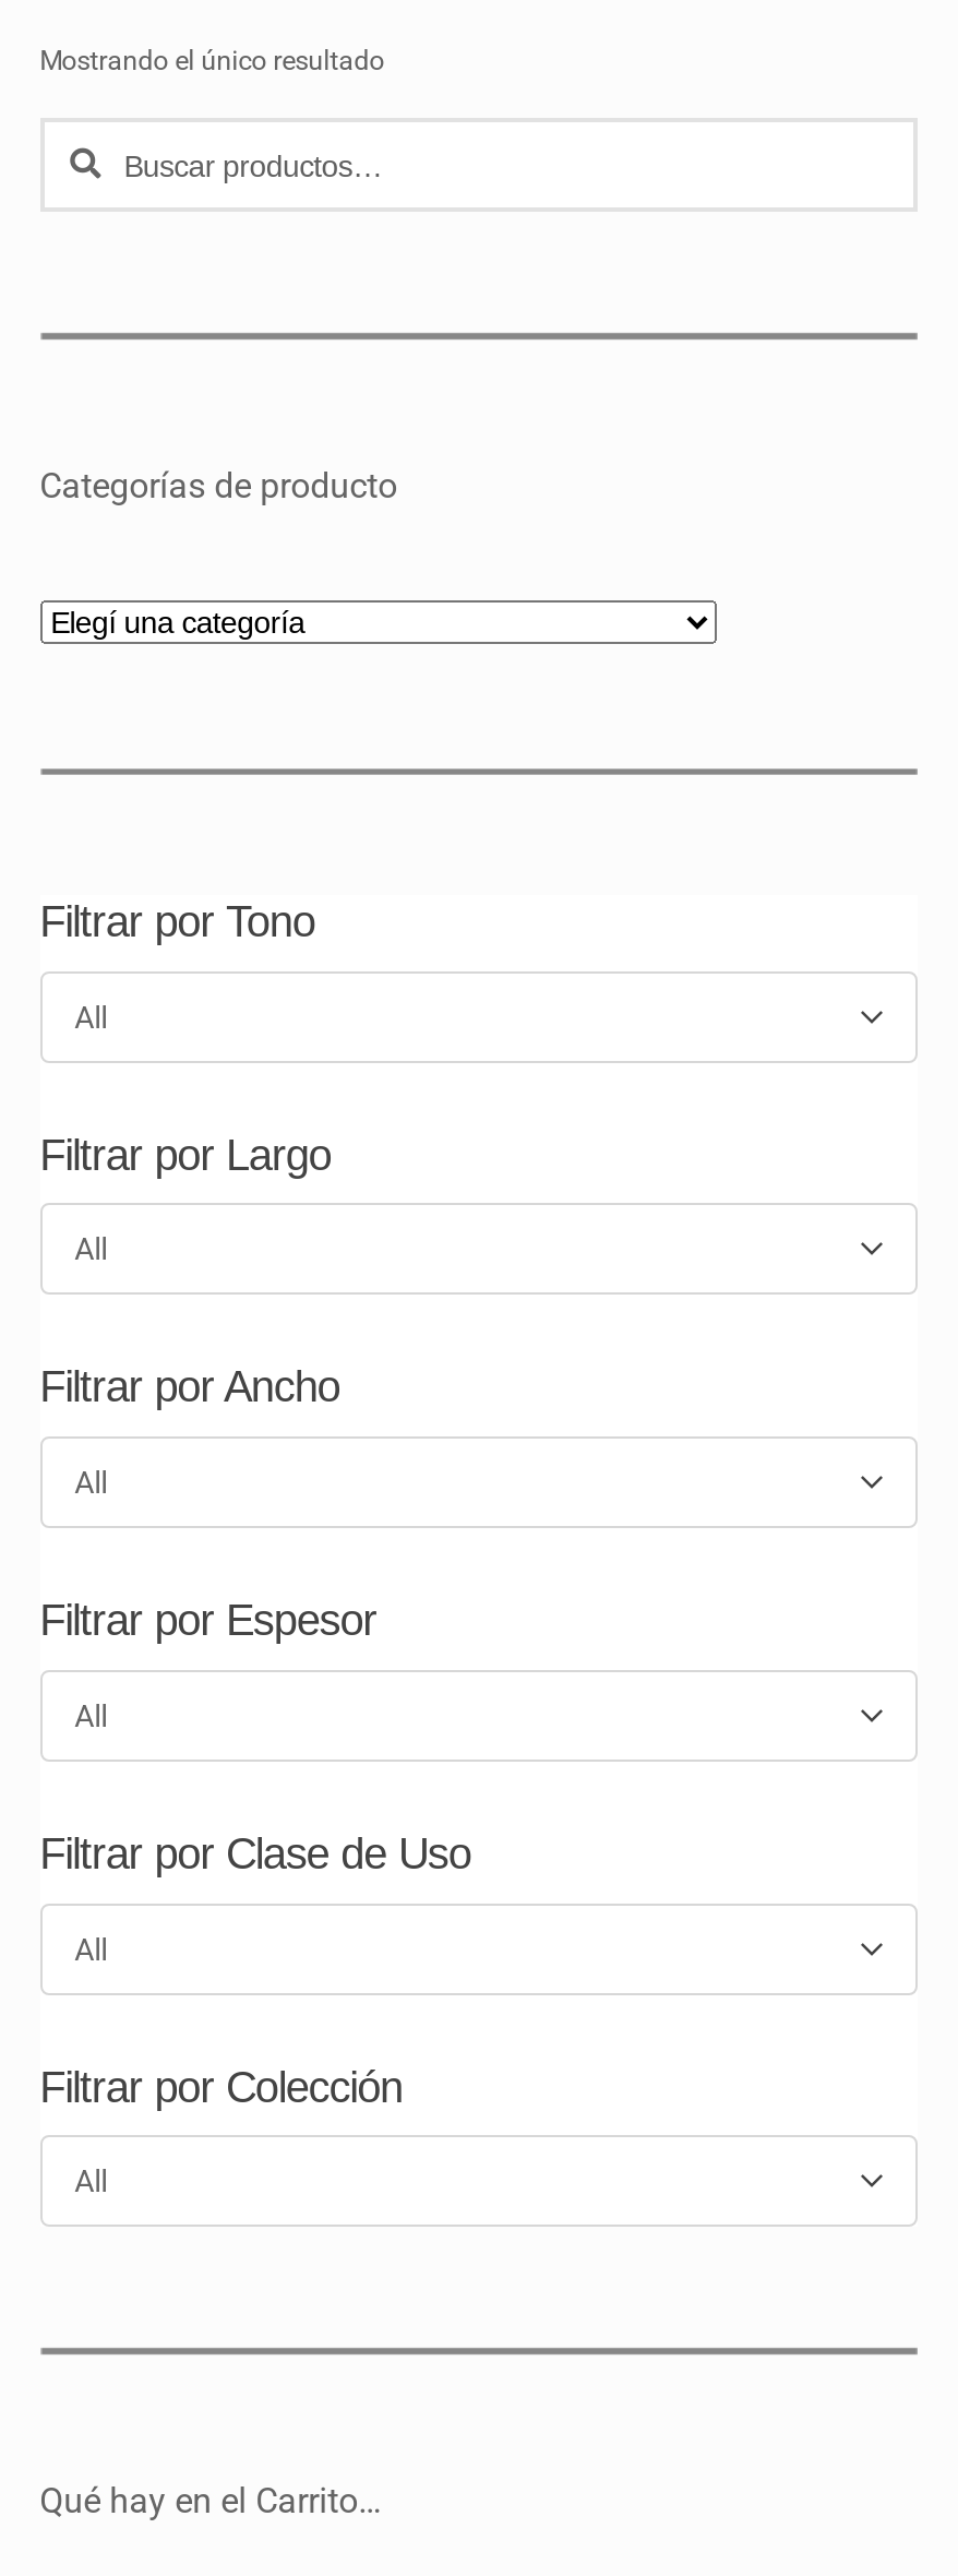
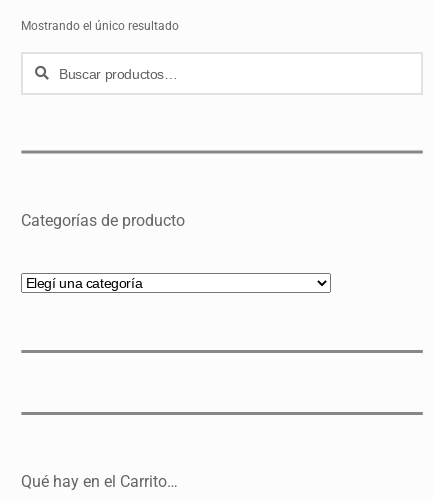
- Filtrar por Tono
- All
- Filtrar por Largo
- All
- Filtrar por Ancho
- All
- Filtrar por Espesor
- All
- Filtrar por Clase de Uso
- All
- Filtrar por Colección
- All
